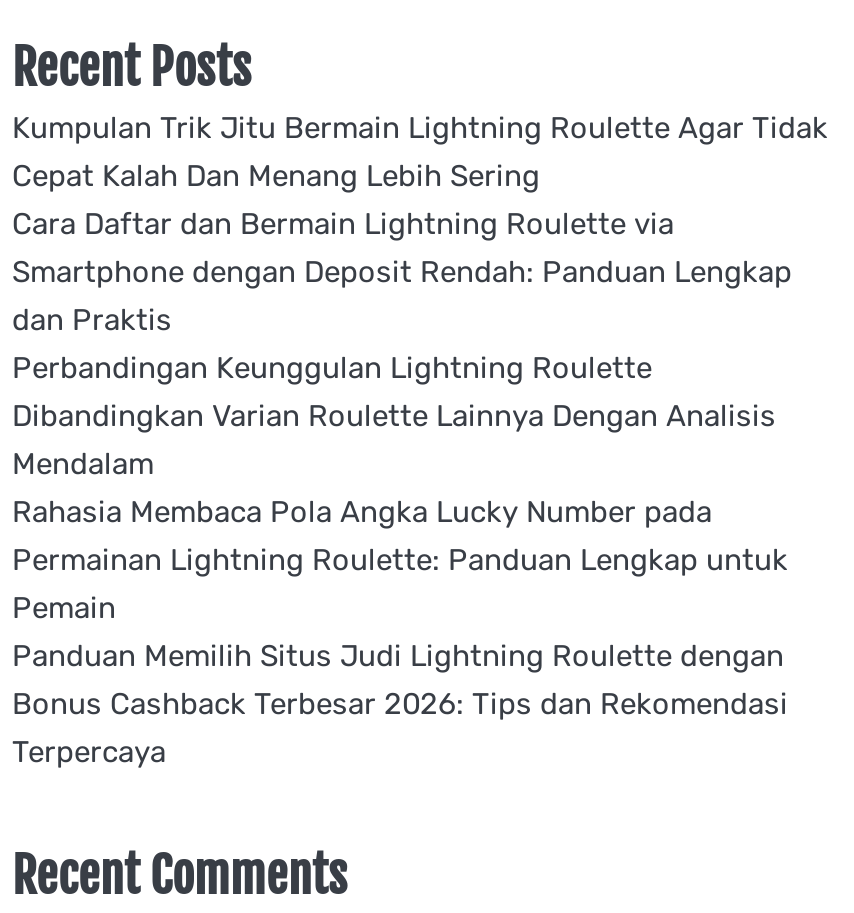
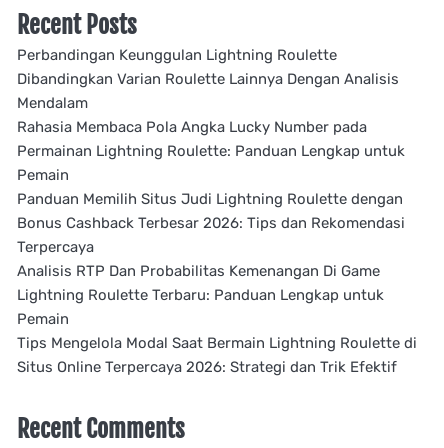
- Kumpulan Trik Jitu Bermain Lightning Roulette Agar Tidak
- Cepat Kalah Dan Menang Lebih Sering
- Cara Daftar dan Bermain Lightning Roulette via
- Smartphone dengan Deposit Rendah: Panduan Lengkap
- dan Praktis

moved up: Perbandingan Keunggulan Lightning Roulette | Dibandingkan Varian Roulette Lainnya Dengan Analisis | Mendalam | ... | Bonus Cashback Terbesar 2026: Tips dan Rekomendasi | Terpercaya

+ Analisis RTP Dan Probabilitas Kemenangan Di Game
+ Lightning Roulette Terbaru: Panduan Lengkap untuk
+ Pemain
+ Tips Mengelola Modal Saat Bermain Lightning Roulette di
+ Situs Online Terpercaya 2026: Strategi dan Trik Efektif
